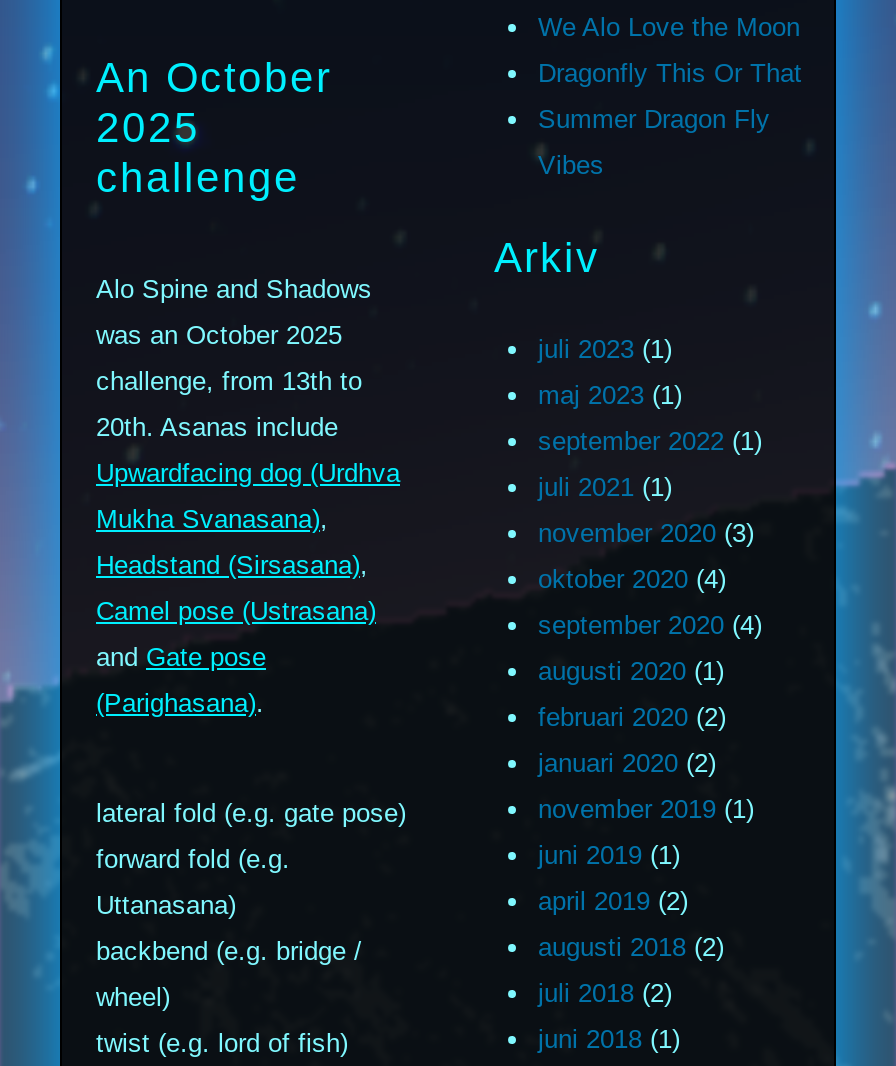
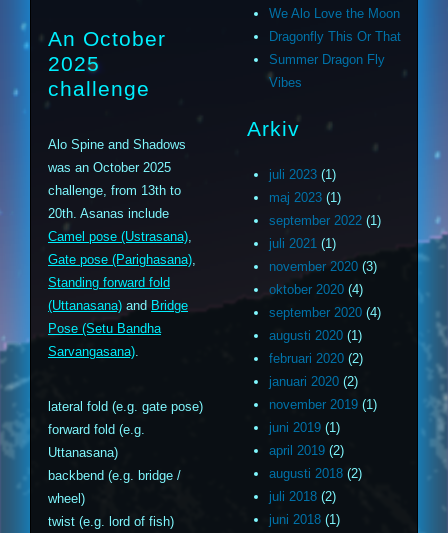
- Upwardfacing dog (Urdhva
+ Camel pose (Ustrasana),

- Mukha Svanasana),
+ Gate pose (Parighasana),

- Headstand (Sirsasana),
+ Standing forward fold

- Camel pose (Ustrasana)
+ (Uttanasana) and Bridge

- and Gate pose
+ Pose (Setu Bandha

- (Parighasana).
+ Sarvangasana).
